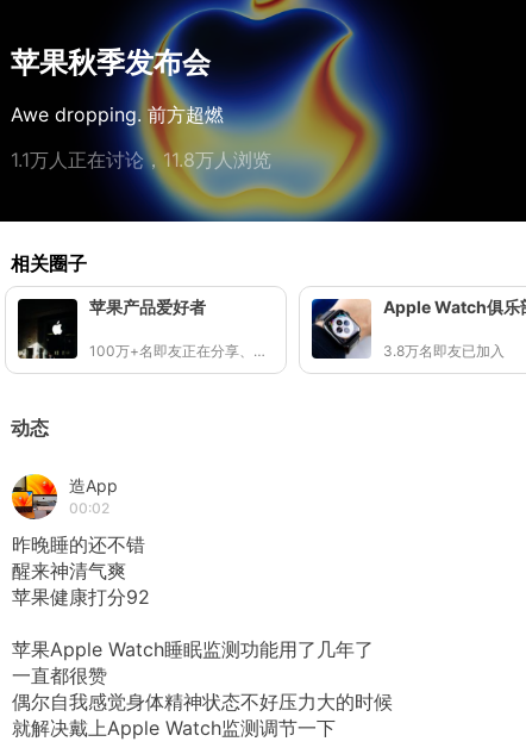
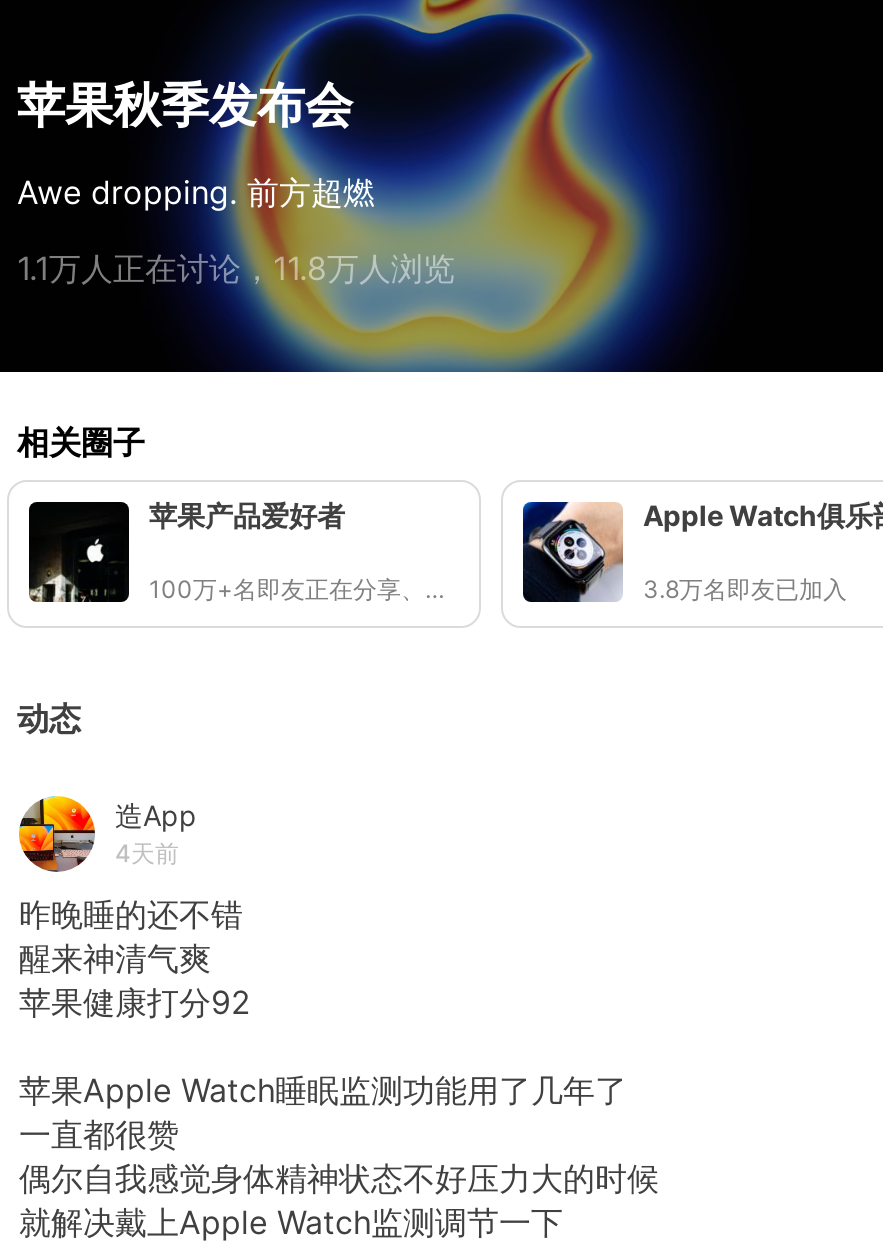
- 00:02
+ 4天前
